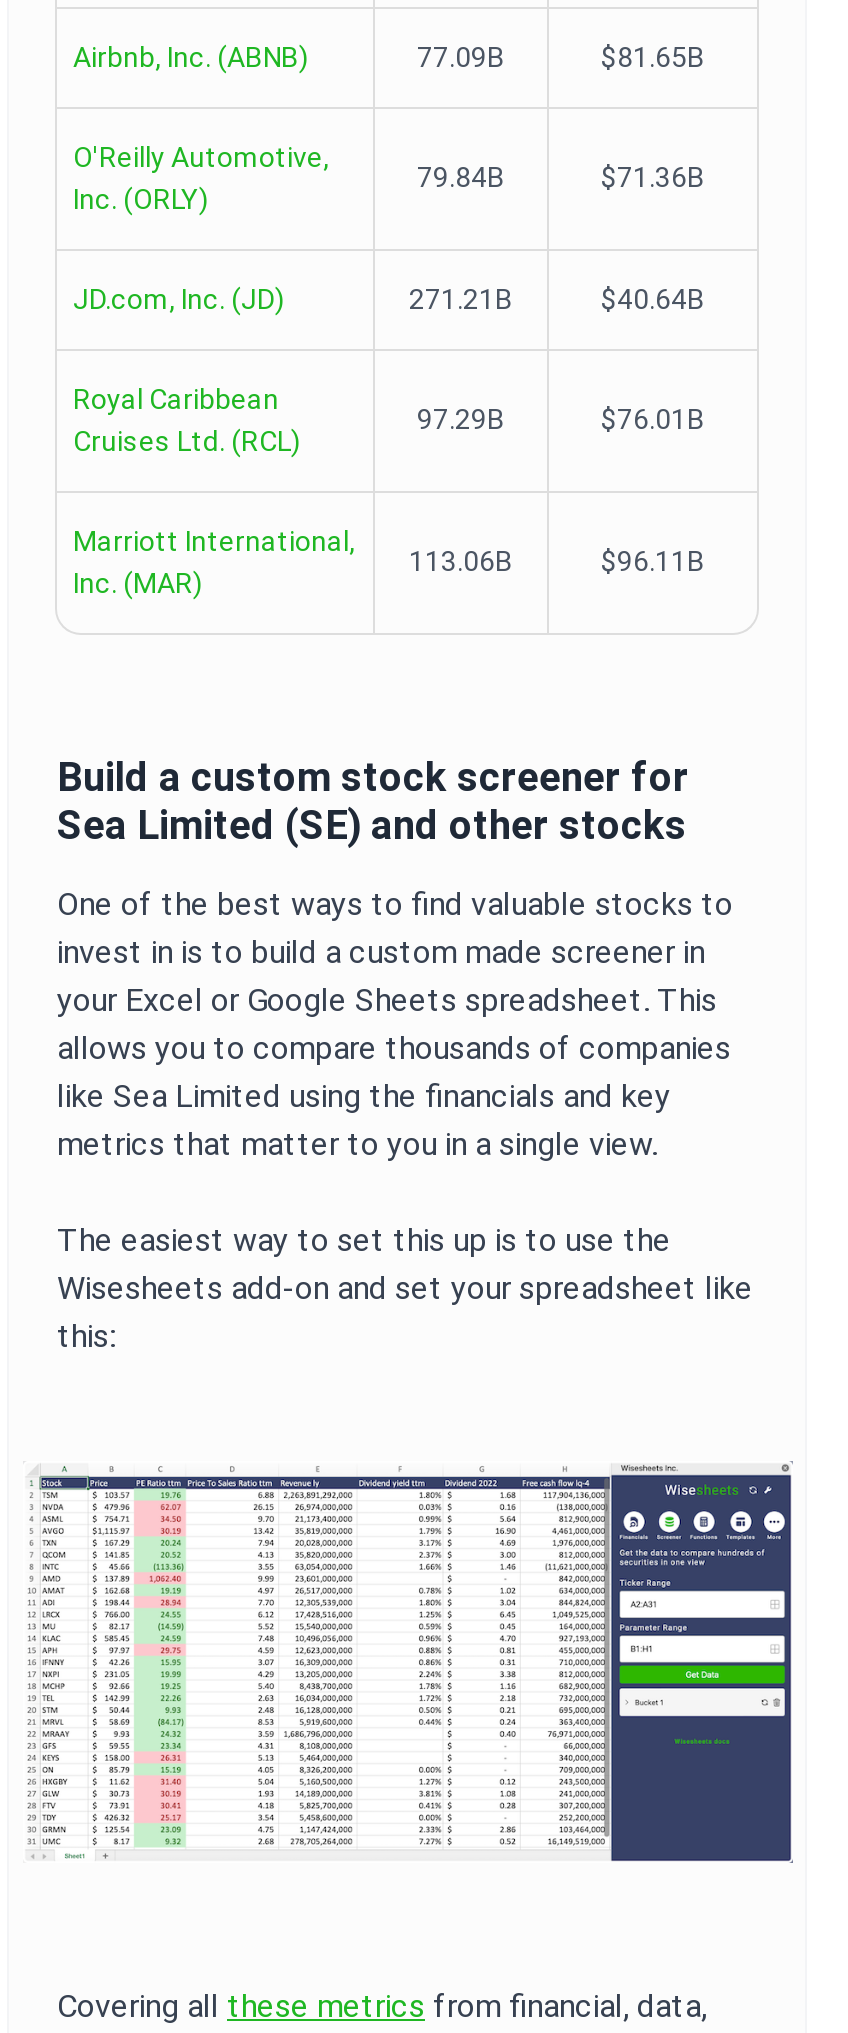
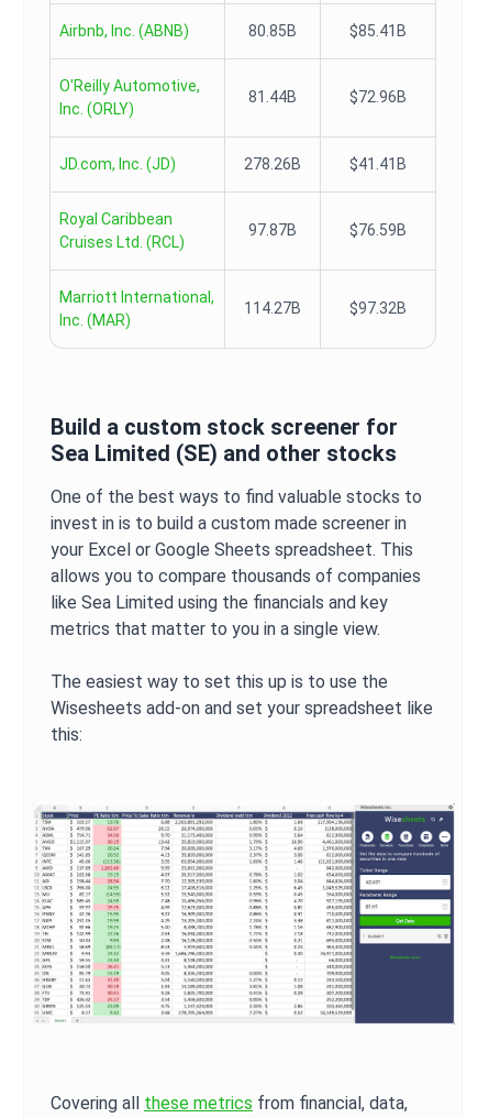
- 77.09B
- $81.65B
+ 80.85B
+ $85.41B

- 79.84B
- $71.36B
+ 81.44B
+ $72.96B

- 271.21B
- $40.64B
+ 278.26B
+ $41.41B

- 97.29B
- $76.01B
+ 97.87B
+ $76.59B

- 113.06B
- $96.11B
+ 114.27B
+ $97.32B
